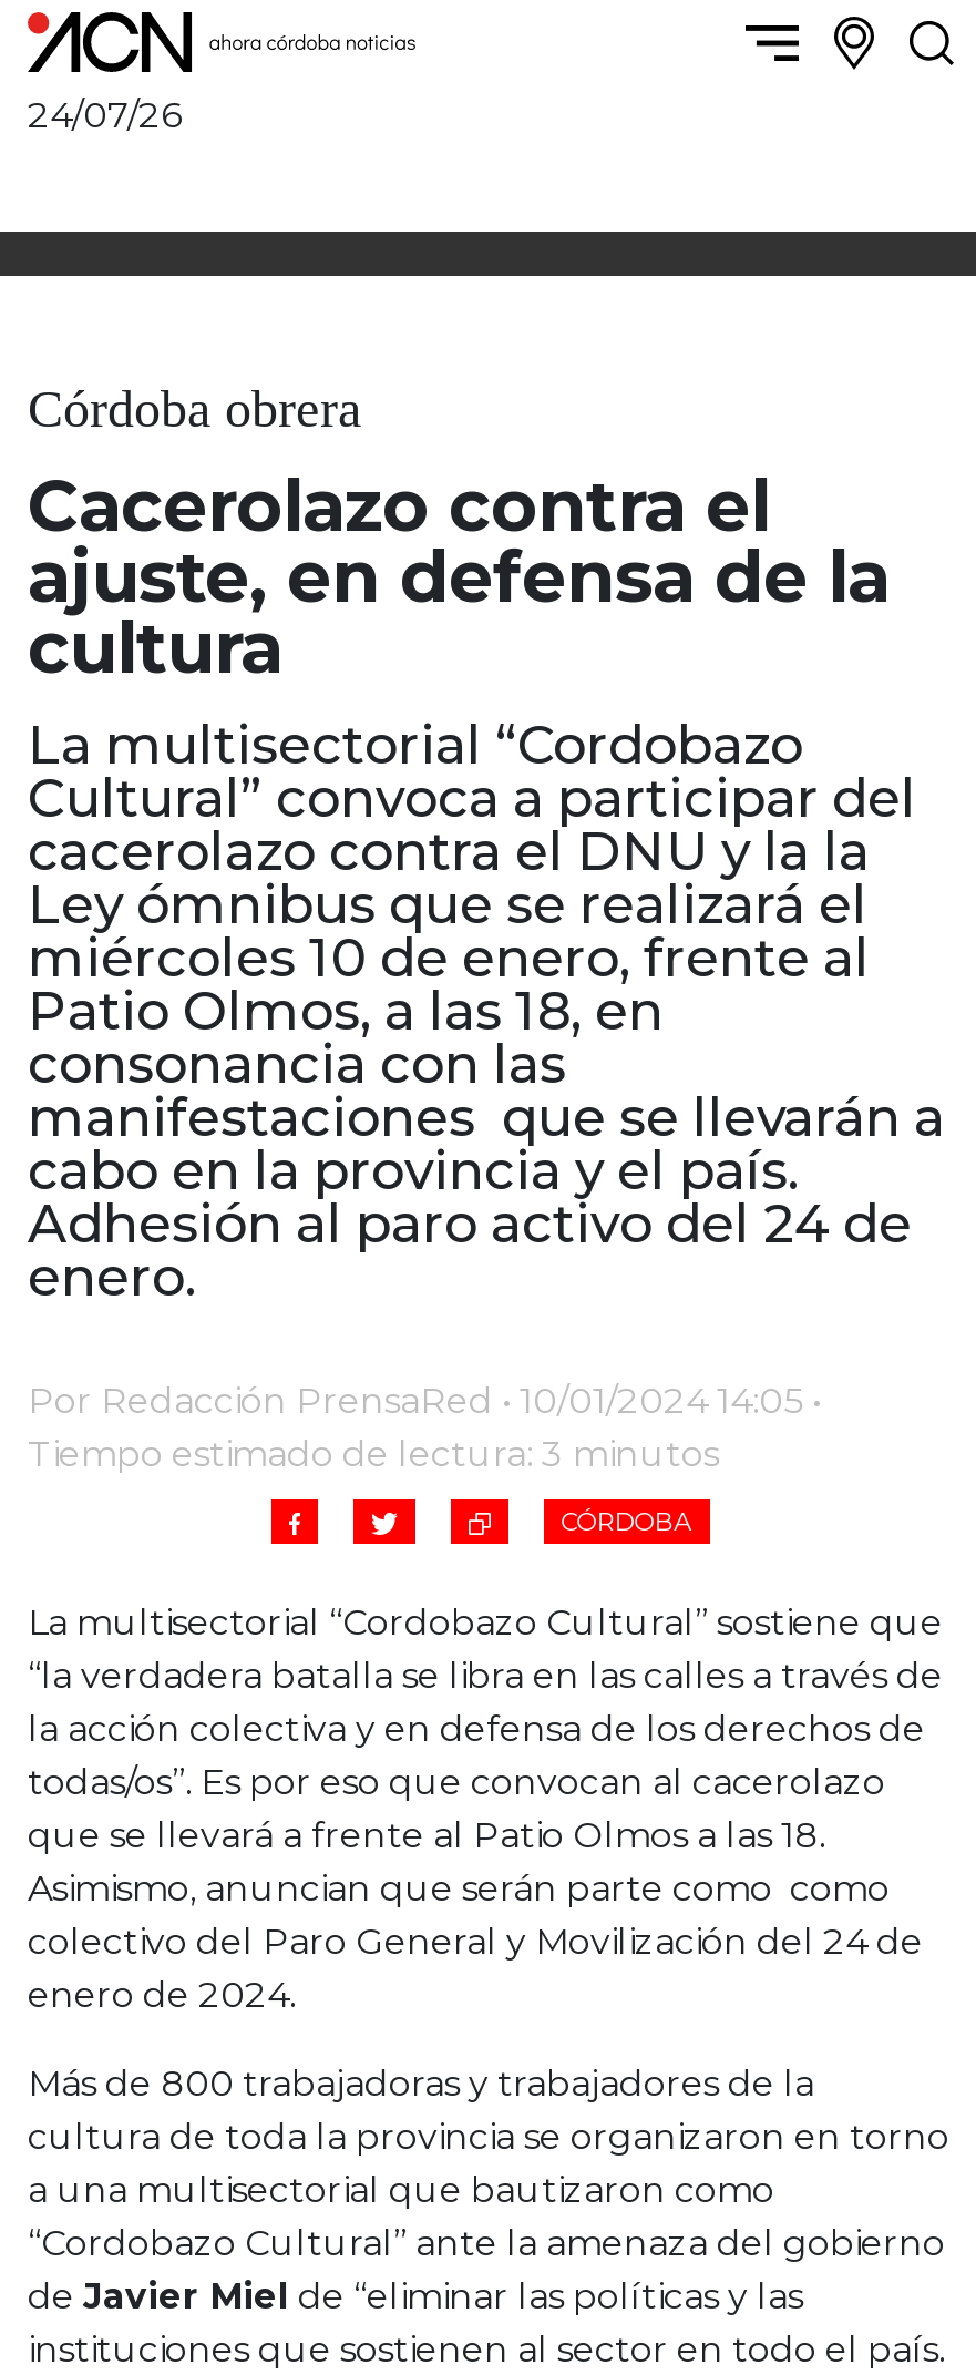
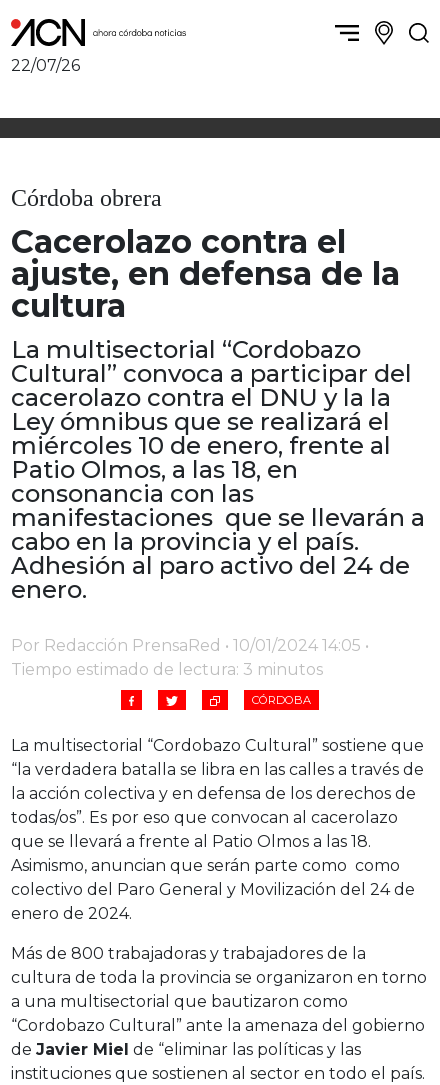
- 24/07/26
+ 22/07/26
